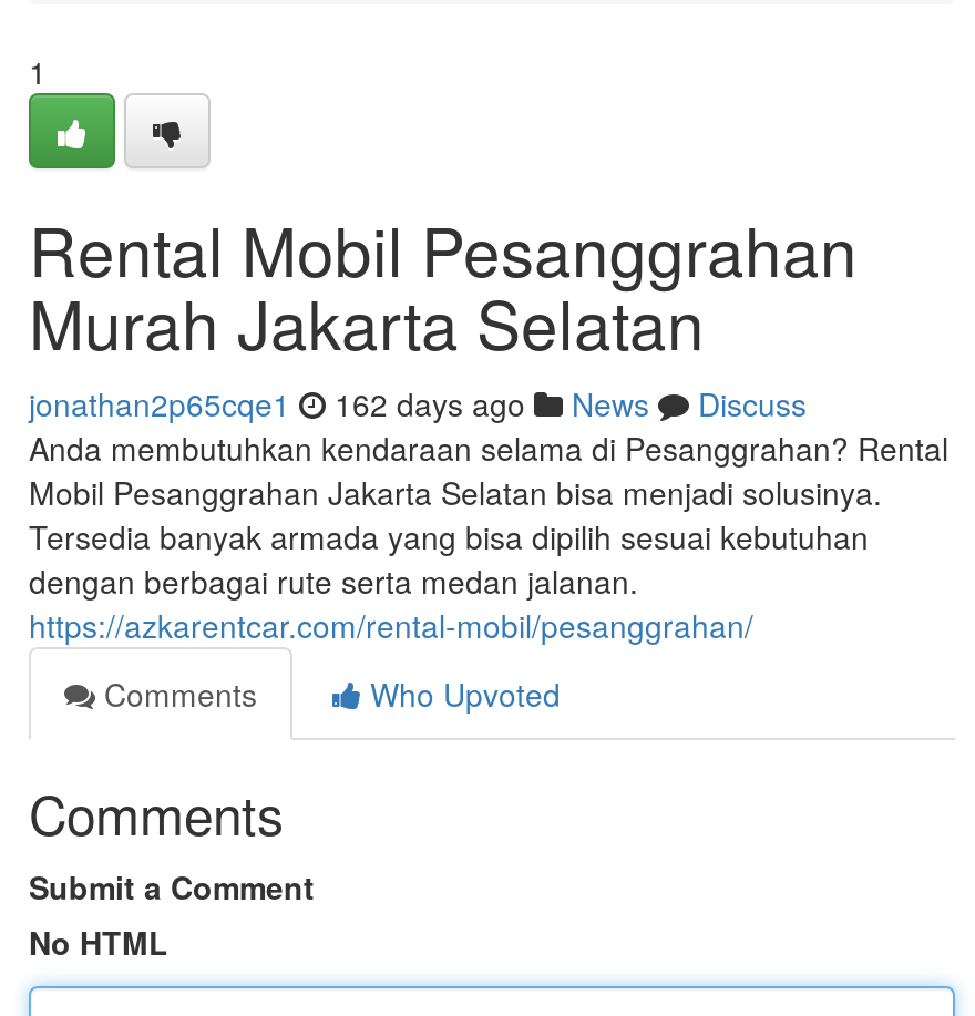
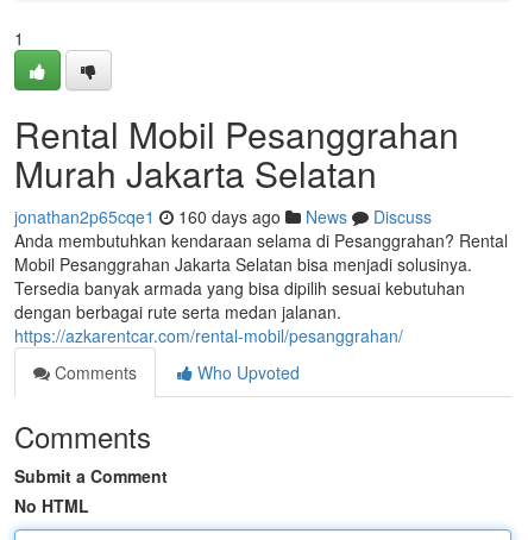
- jonathan2p65cqe1 162 days ago News Discuss
+ jonathan2p65cqe1 160 days ago News Discuss
